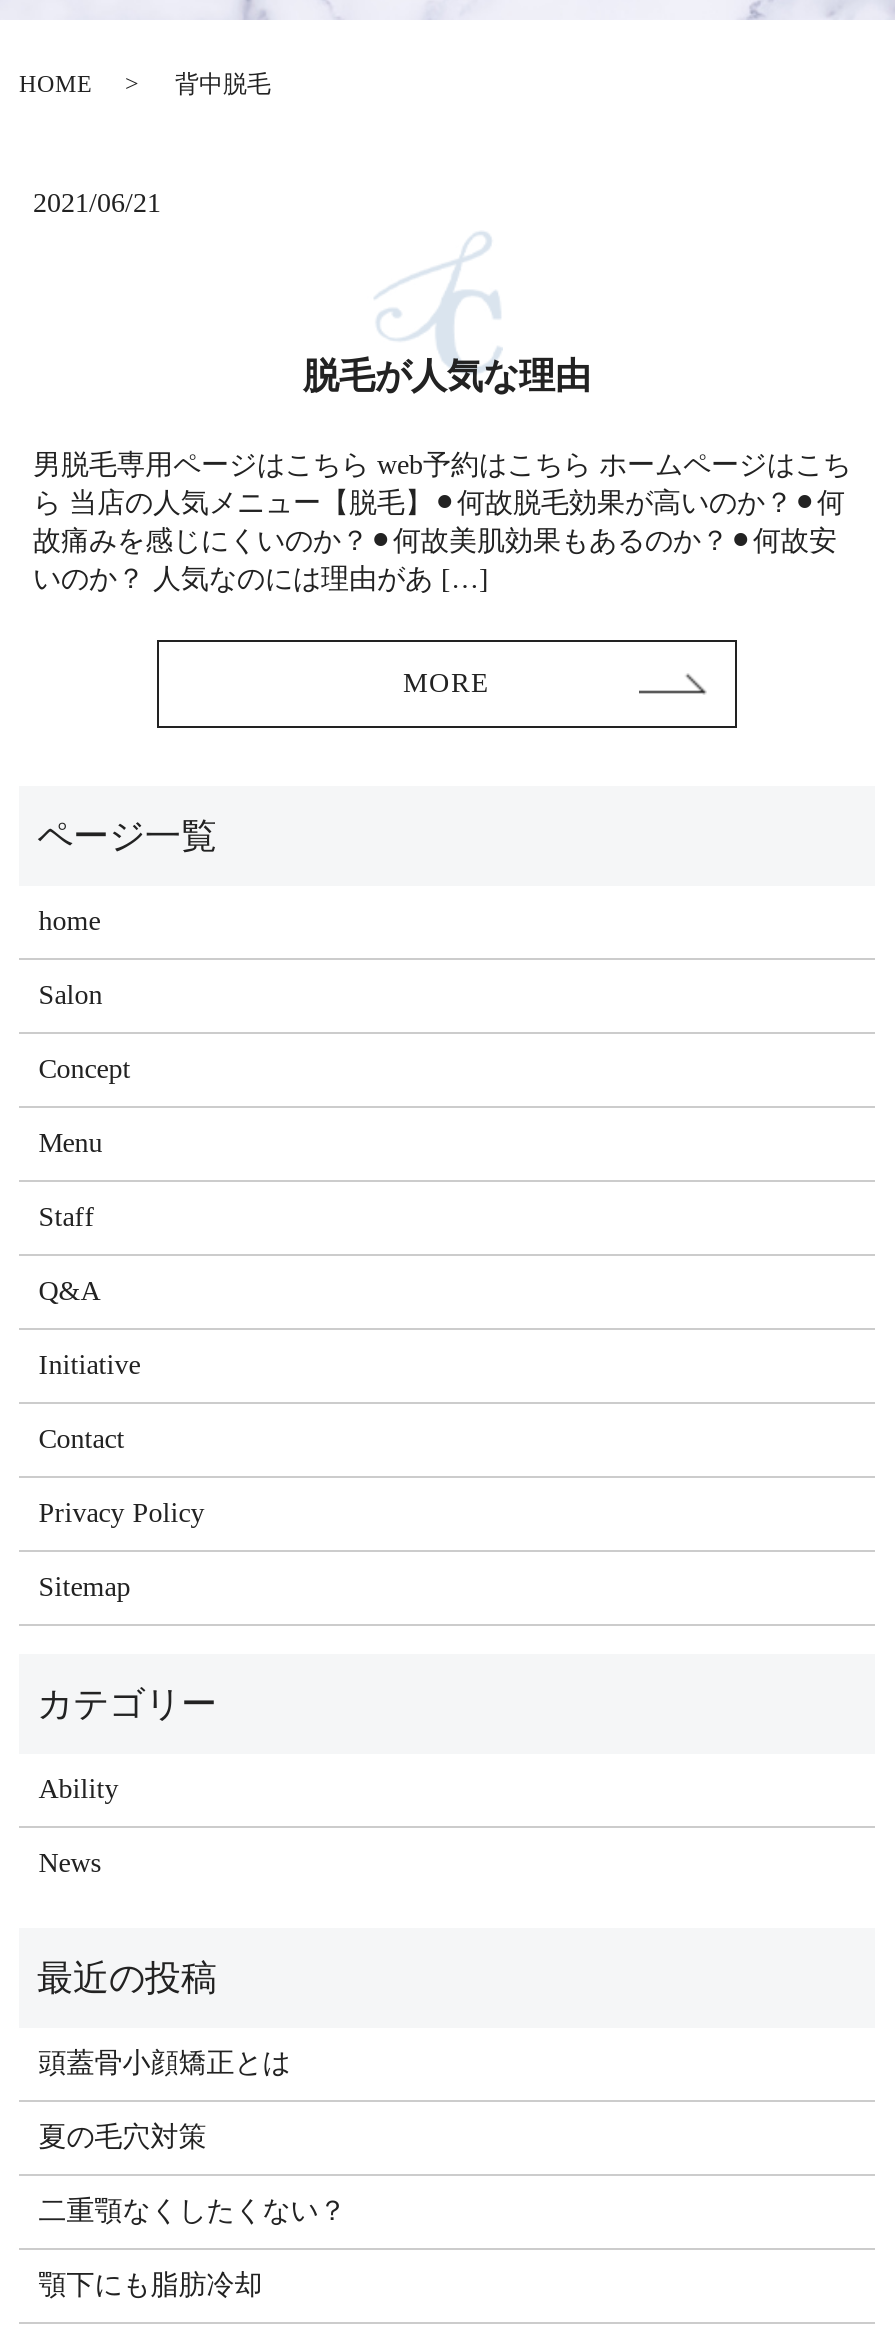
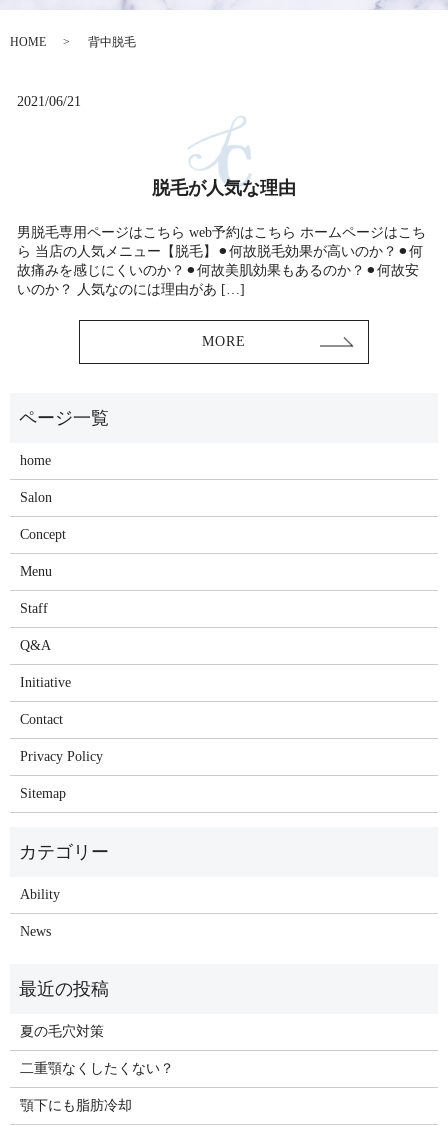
- 頭蓋骨小顔矯正とは
